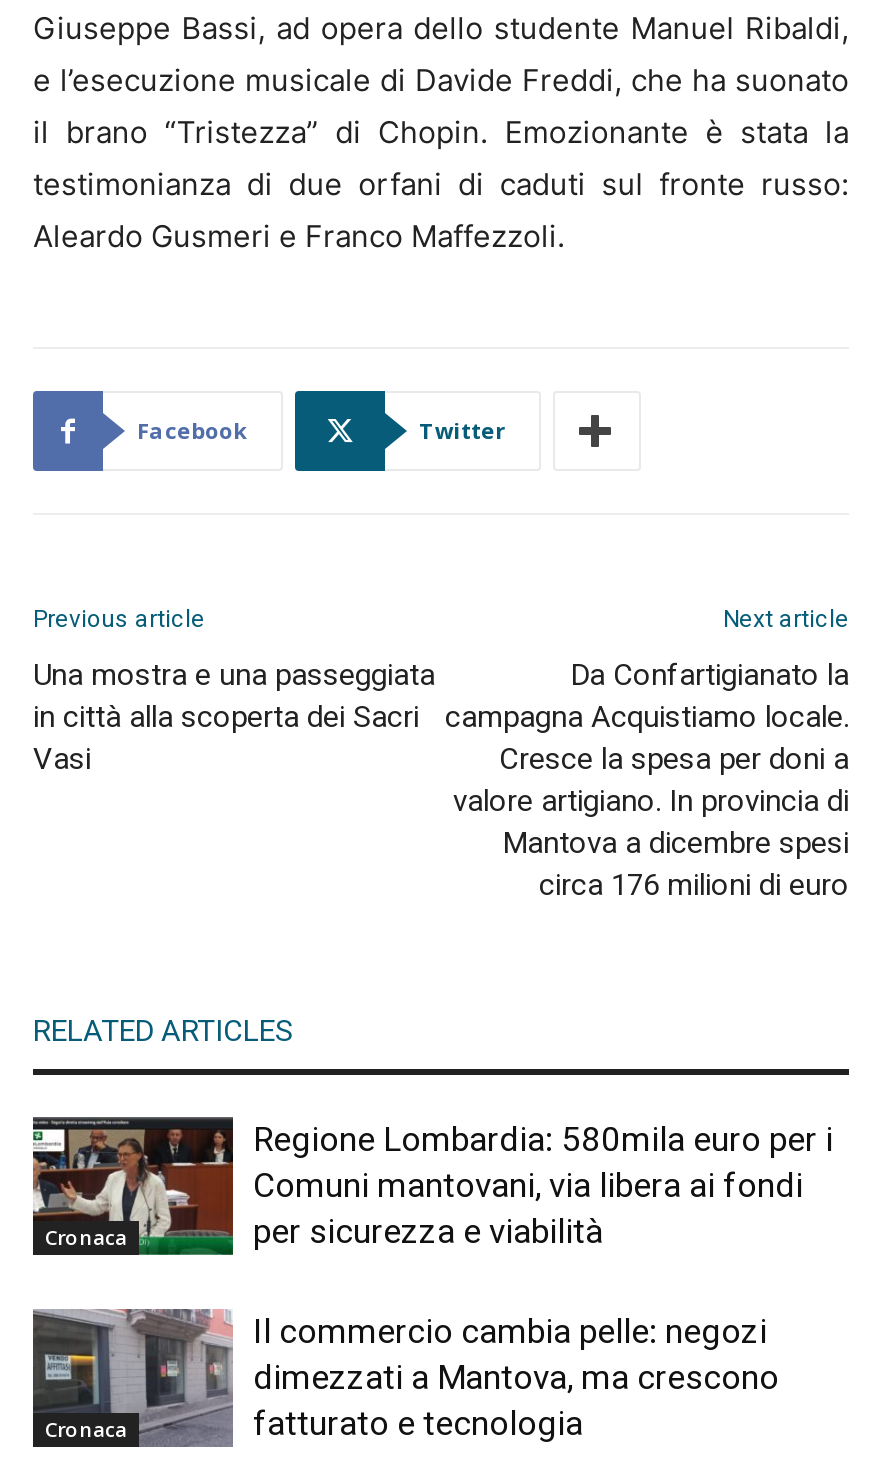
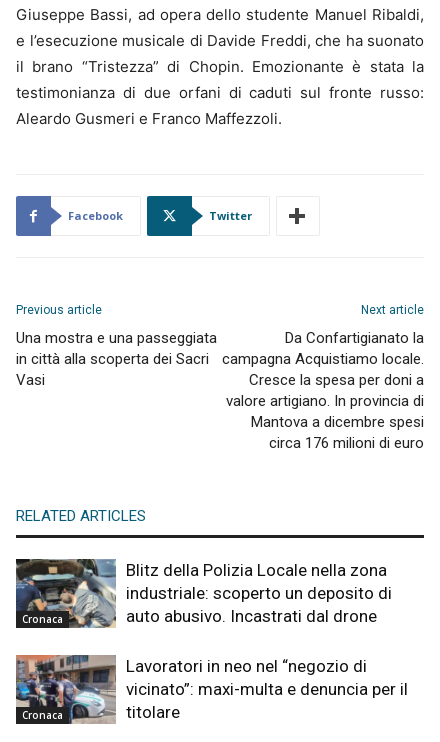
- [image]
- Regione Lombardia: 580mila euro per i
- Comuni mantovani, via libera ai fondi
- per sicurezza e viabilità
+ [image]
+ Blitz della Polizia Locale nella zona
+ industriale: scoperto un deposito di
+ auto abusivo. Incastrati dal drone

- [image]
- Il commercio cambia pelle: negozi
- dimezzati a Mantova, ma crescono
- fatturato e tecnologia
+ [image]
+ Lavoratori in neo nel “negozio di
+ vicinato”: maxi-multa e denuncia per il
+ titolare
